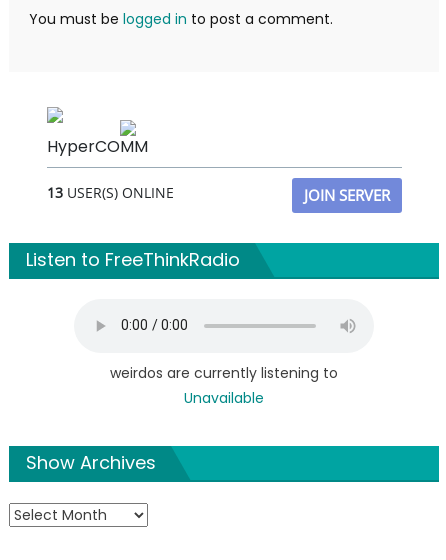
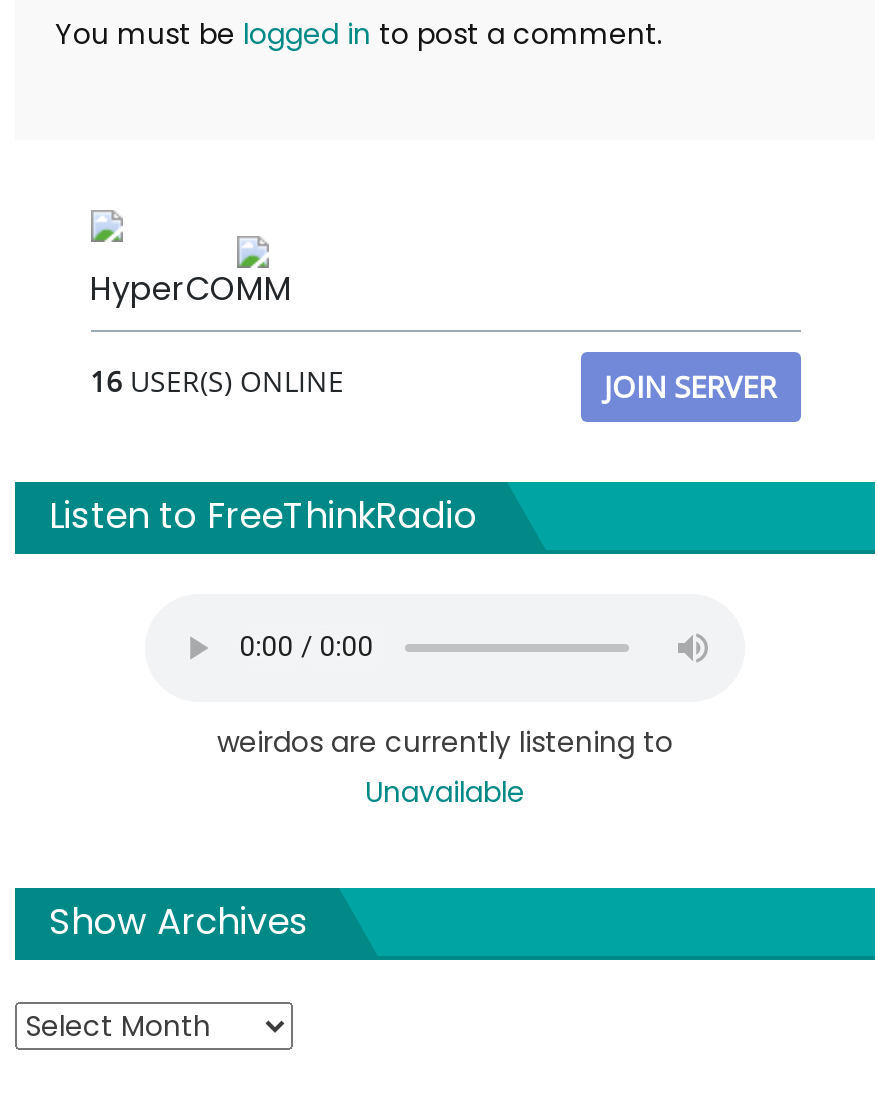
- 13 USER(S) ONLINE
+ 16 USER(S) ONLINE
